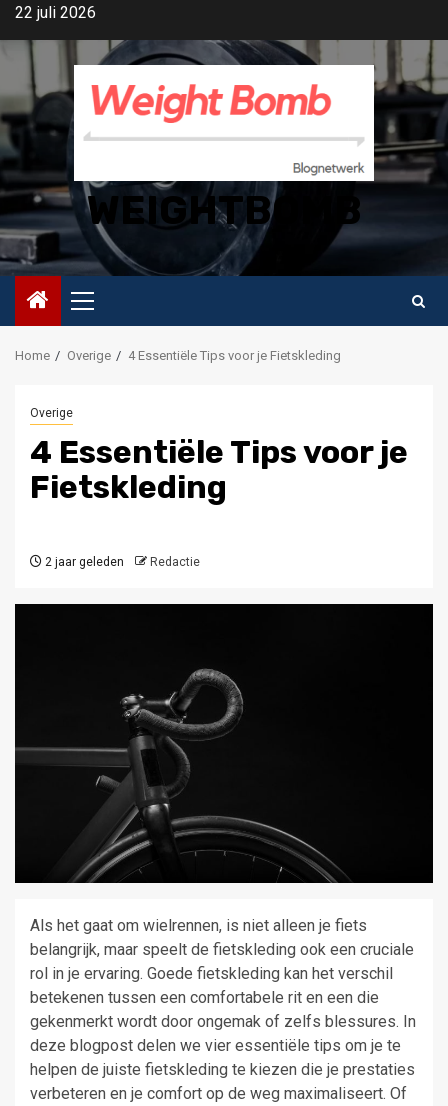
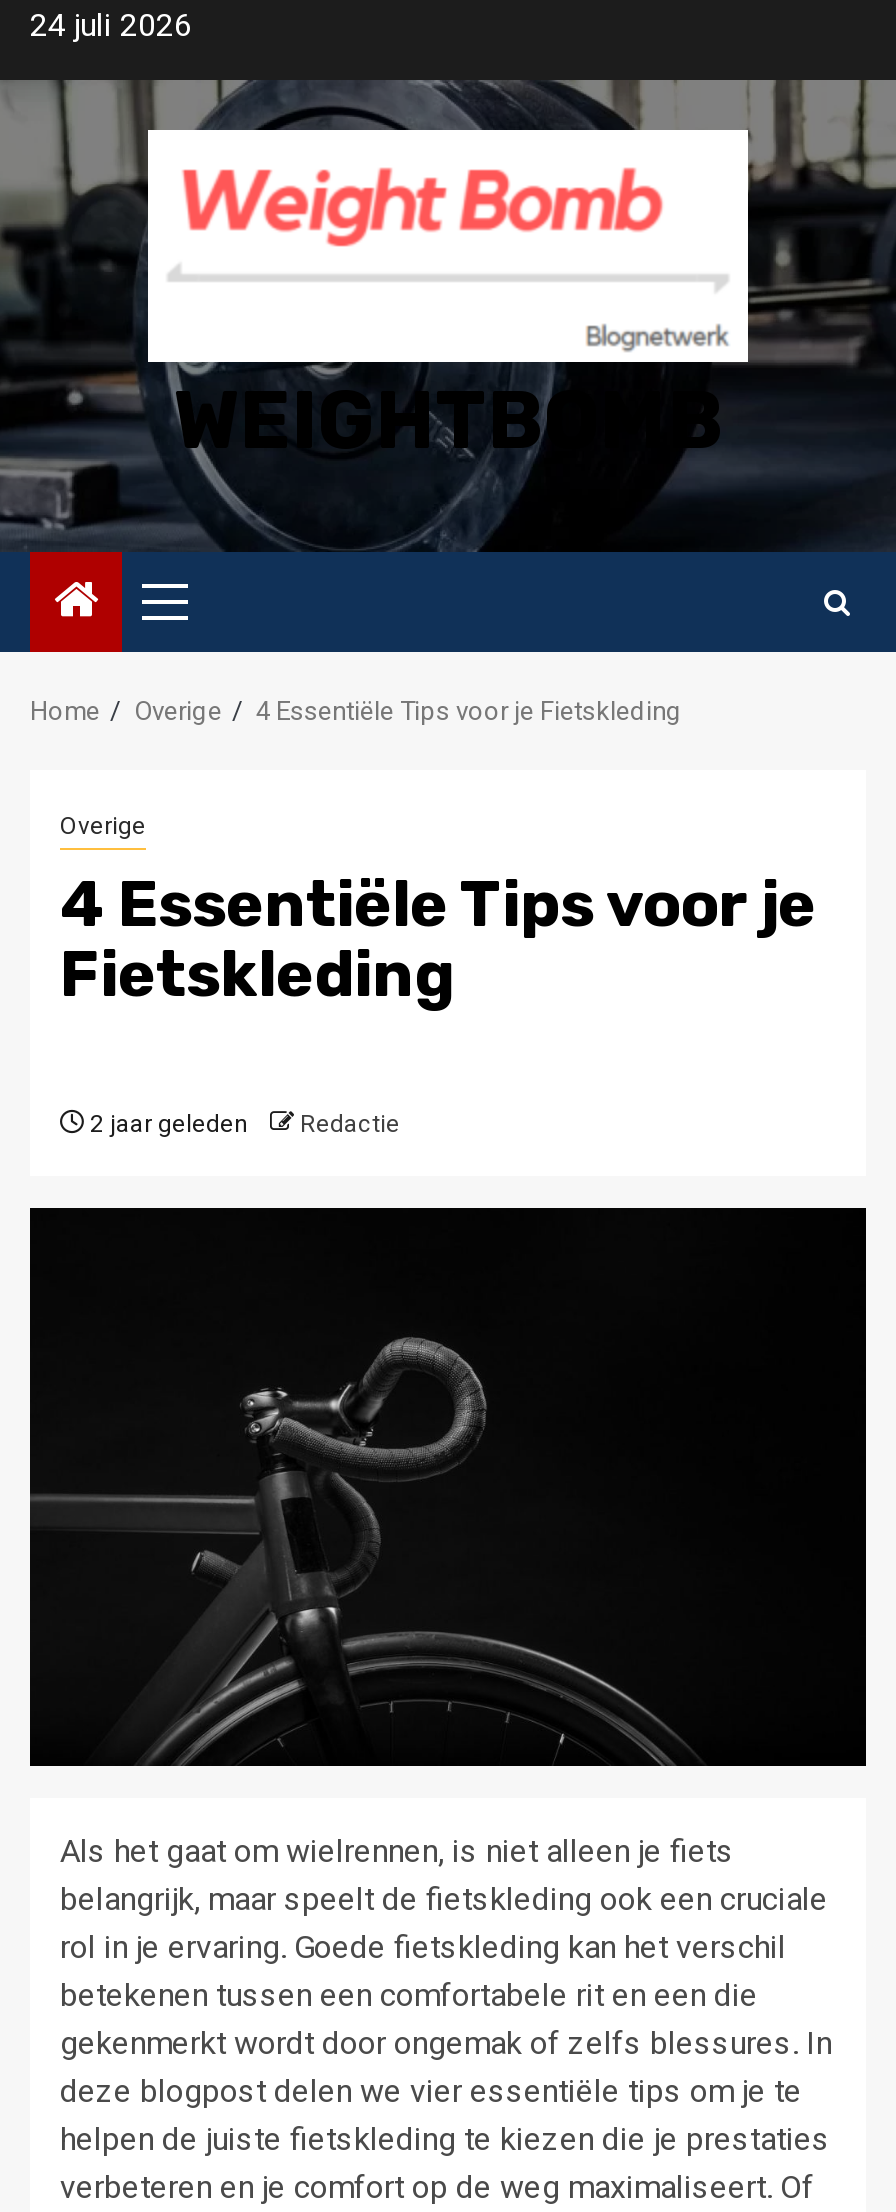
- 22 juli 2026
+ 24 juli 2026
